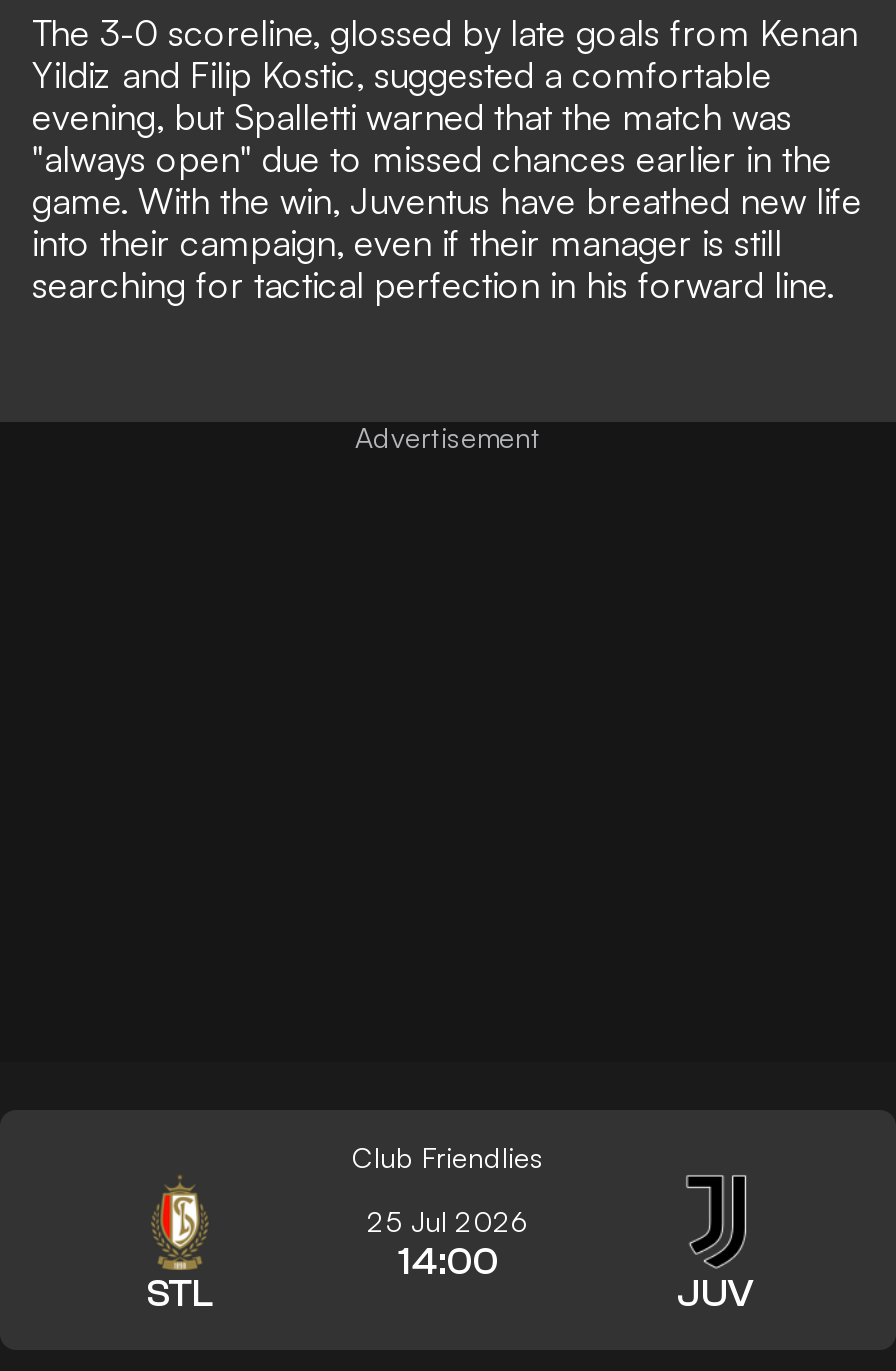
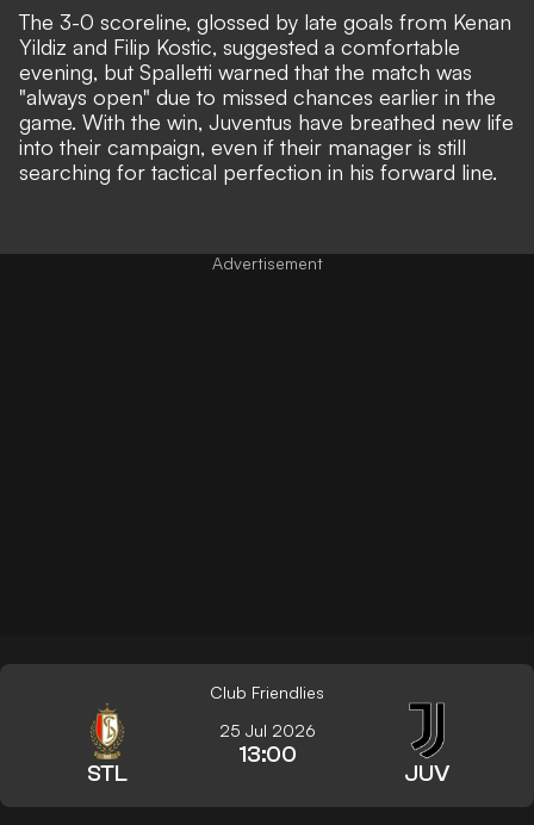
- 14:00
+ 13:00
